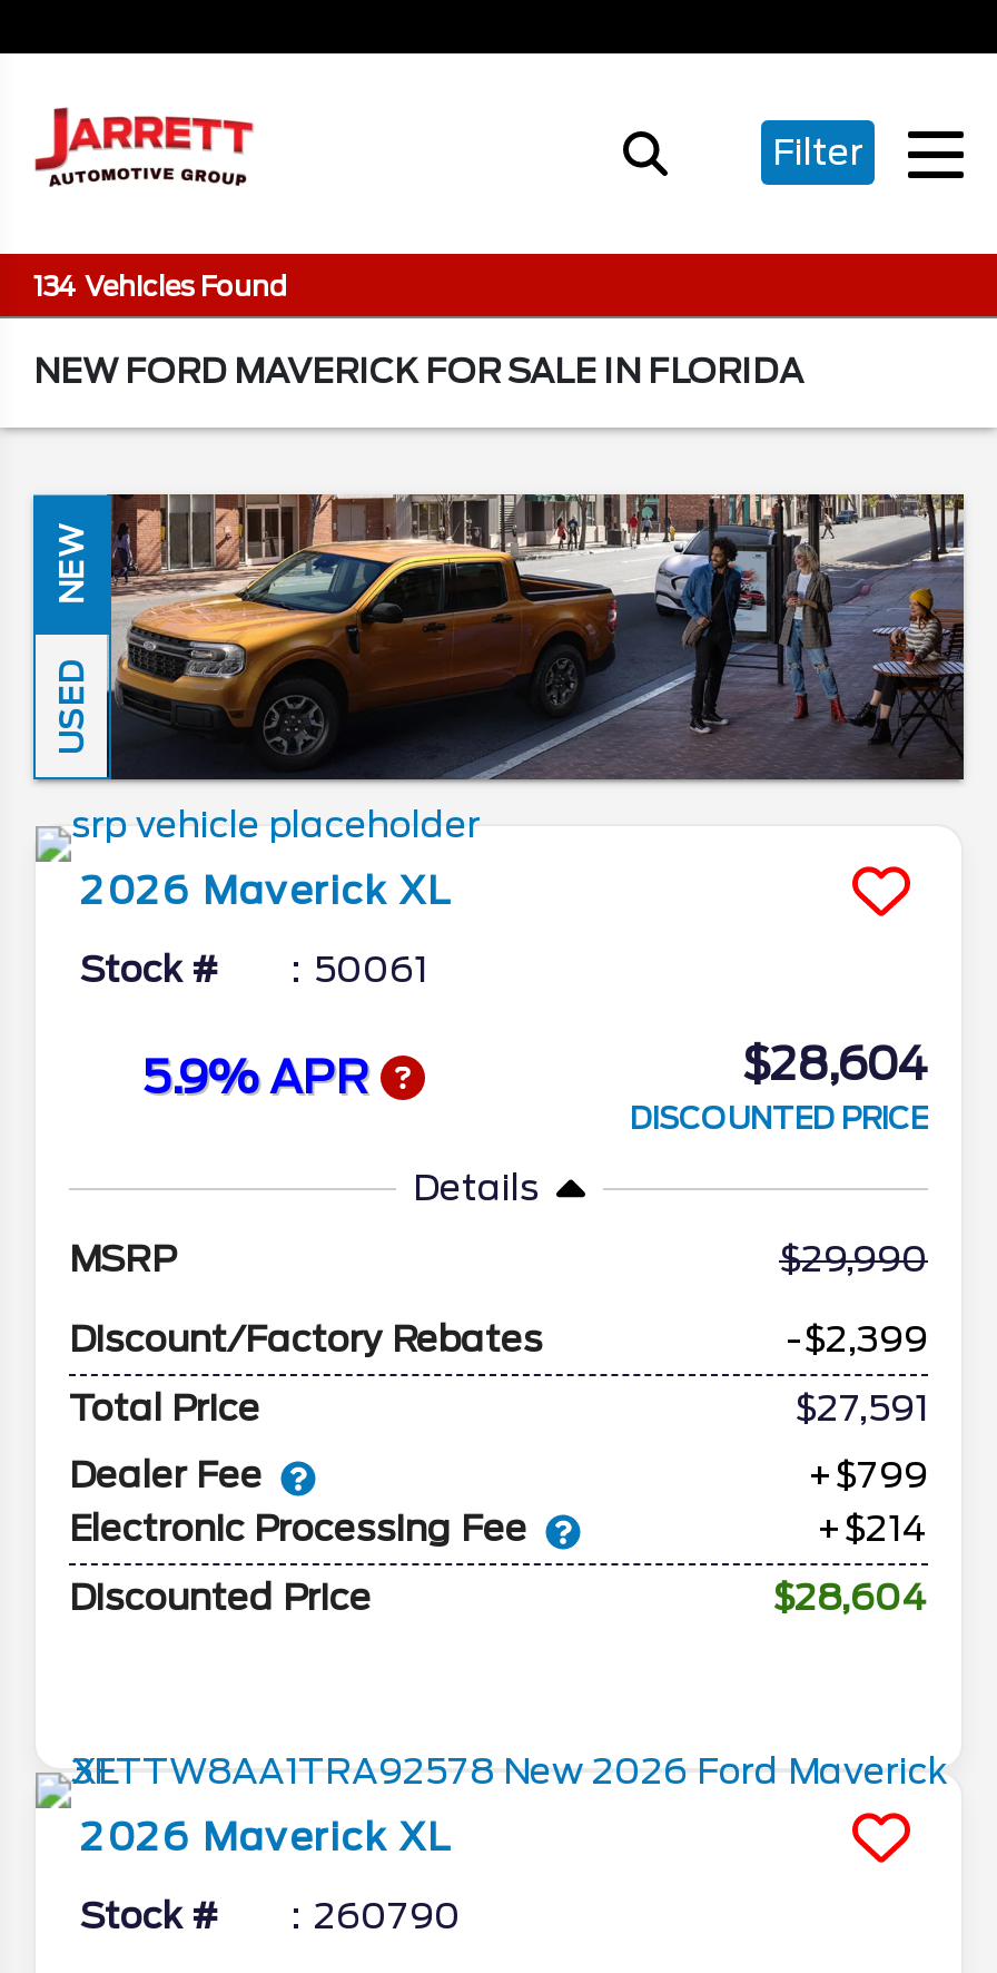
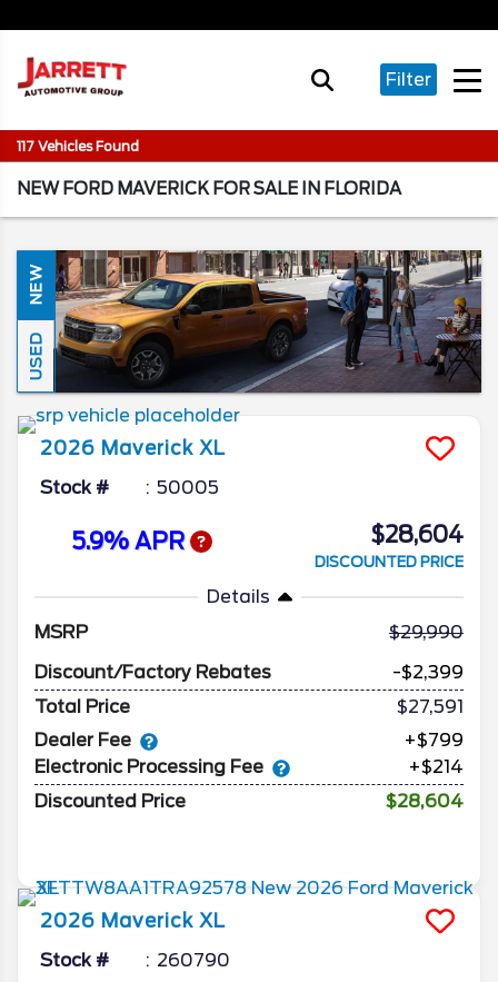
- 134 Vehicles Found
+ 117 Vehicles Found

- 50061
+ 50005
